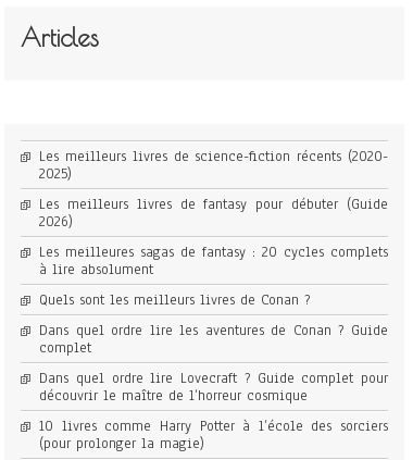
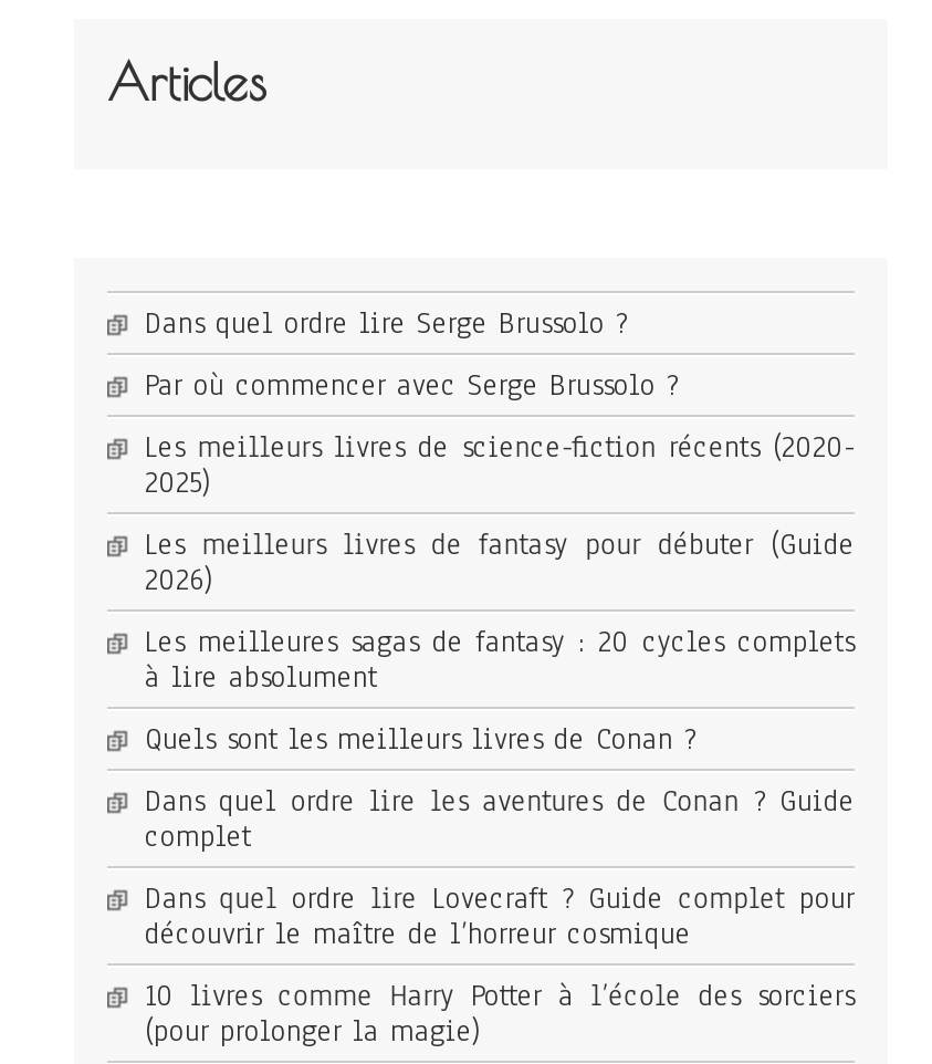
+ Dans quel ordre lire Serge Brussolo ?
+ Par où commencer avec Serge Brussolo ?
